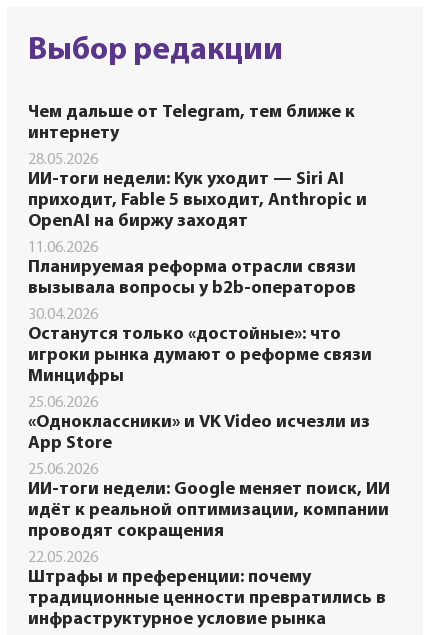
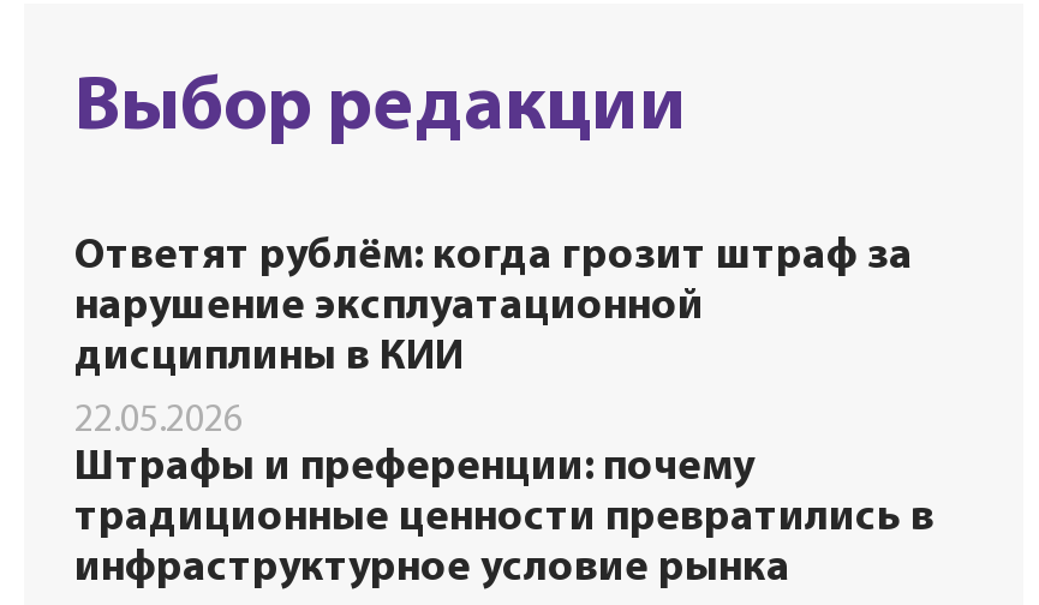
- Чем дальше от Telegram, тем ближе к
- интернету
- 28.05.2026
- ИИ-тоги недели: Кук уходит — Siri AI
- приходит, Fable 5 выходит, Anthropic и
- OpenAI на биржу заходят
- 11.06.2026
- Планируемая реформа отрасли связи
- вызывала вопросы у b2b-операторов
- 30.04.2026
- Останутся только «достойные»: что
- игроки рынка думают о реформе связи
- Минцифры
- 25.06.2026
- «Одноклассники» и VK Video исчезли из
- App Store
- 25.06.2026
- ИИ-тоги недели: Google меняет поиск, ИИ
- идёт к реальной оптимизации, компании
- проводят сокращения
+ Ответят рублём: когда грозит штраф за
+ нарушение эксплуатационной
+ дисциплины в КИИ
